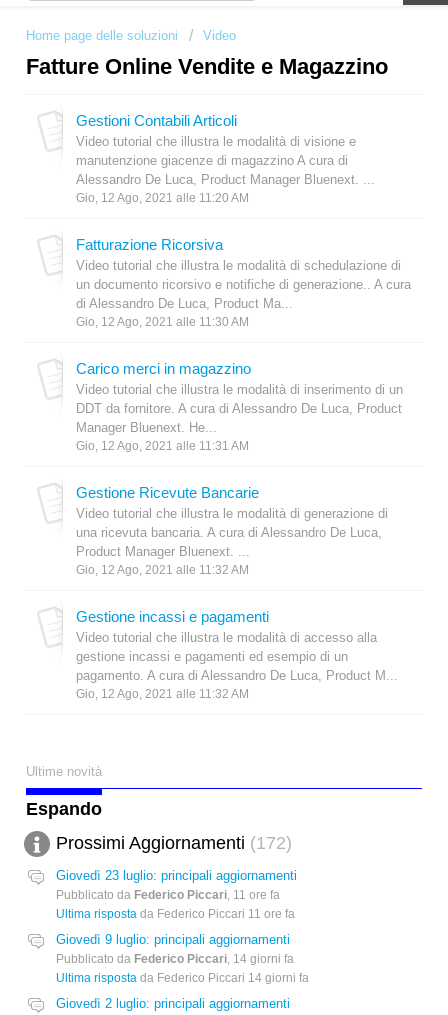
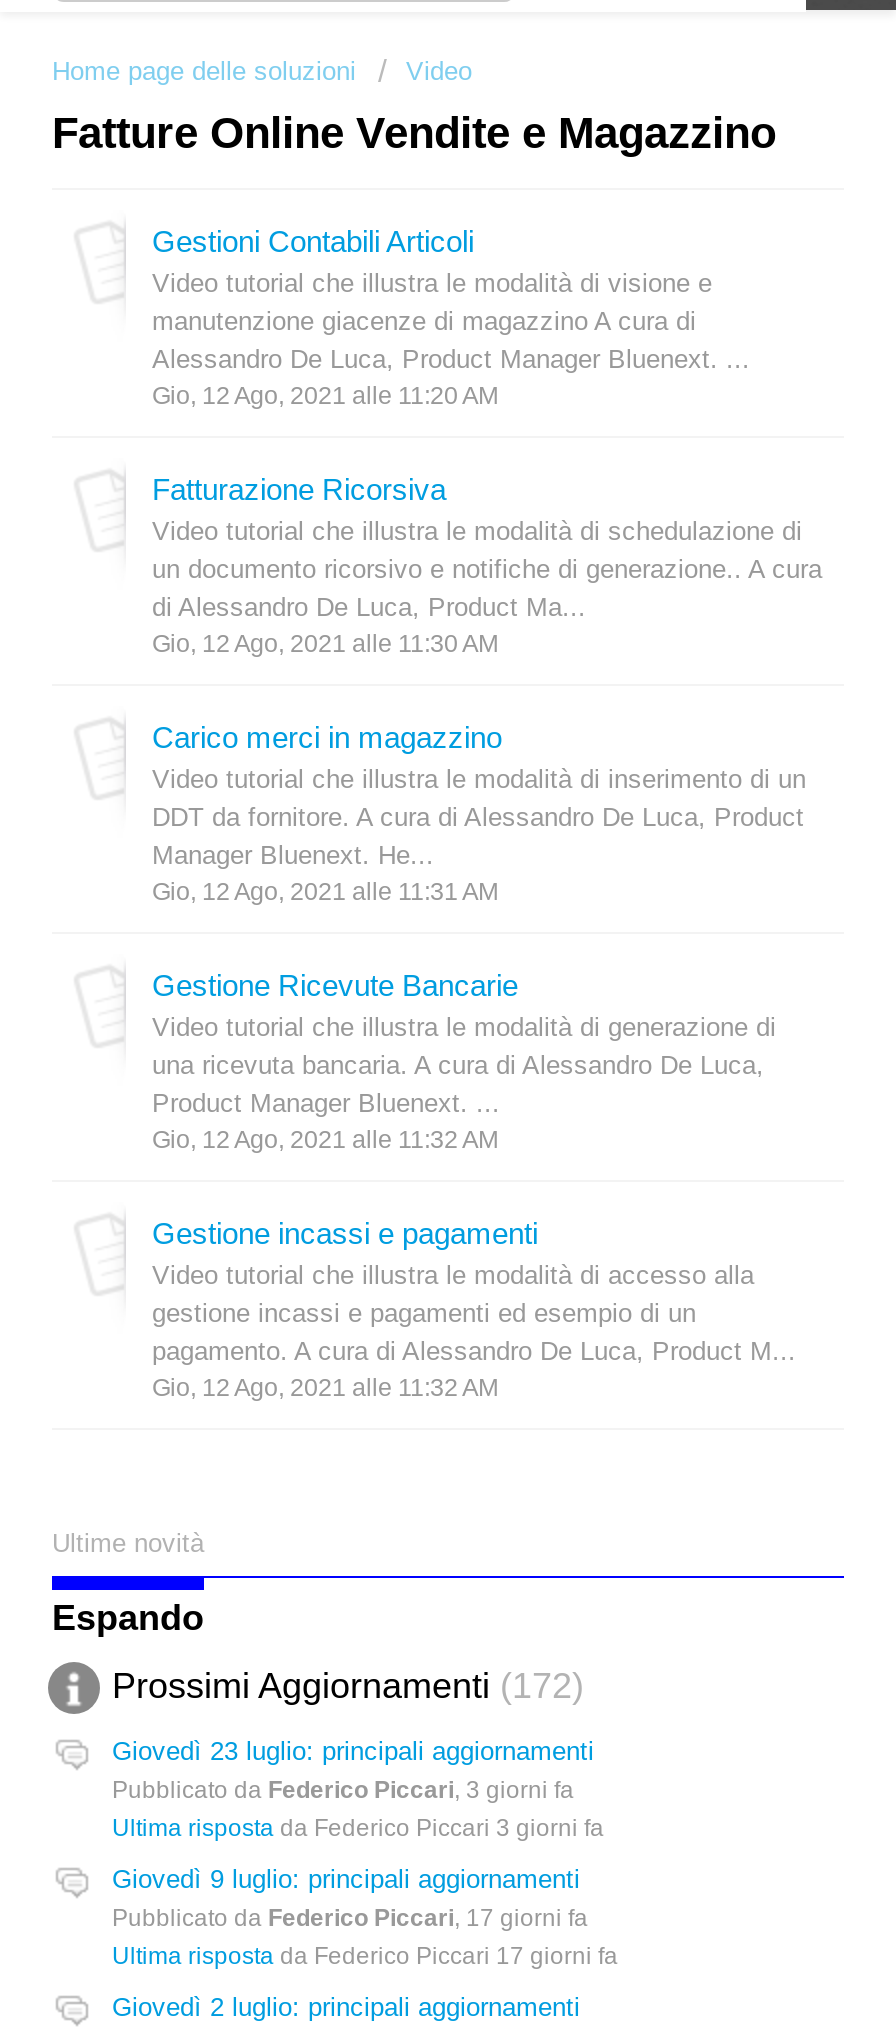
- Pubblicato da Federico Piccari, 11 ore fa
+ Pubblicato da Federico Piccari, 3 giorni fa

- Ultima risposta da Federico Piccari 11 ore fa
+ Ultima risposta da Federico Piccari 3 giorni fa

- Pubblicato da Federico Piccari, 14 giorni fa
+ Pubblicato da Federico Piccari, 17 giorni fa

- Ultima risposta da Federico Piccari 14 giorni fa
+ Ultima risposta da Federico Piccari 17 giorni fa
